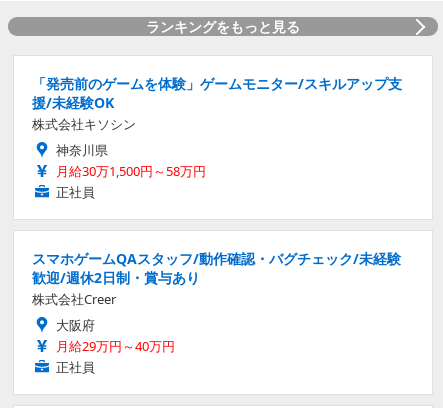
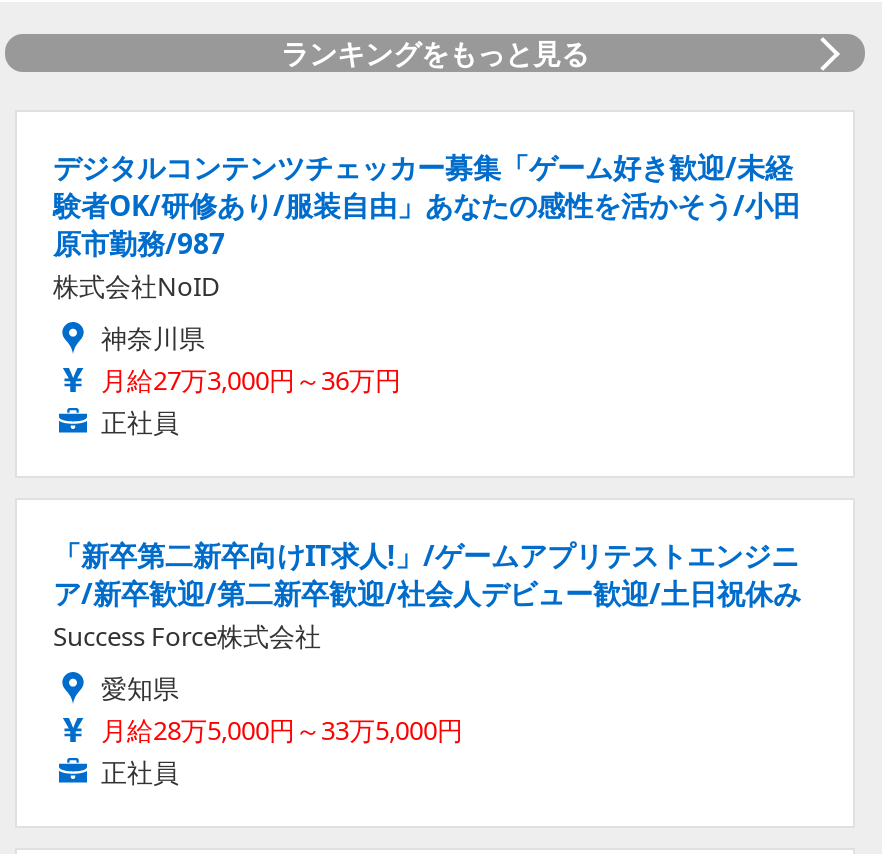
- 「発売前のゲームを体験」ゲームモニター/スキルアップ支
- 援/未経験OK
- 株式会社キソシン
+ デジタルコンテンツチェッカー募集「ゲーム好き歓迎/未経
+ 験者OK/研修あり/服装自由」あなたの感性を活かそう/小田
+ 原市勤務/987
+ 株式会社NoID

- 月給30万1,500円～58万円
+ 月給27万3,000円～36万円

- スマホゲームQAスタッフ/動作確認・バグチェック/未経験
- 歓迎/週休2日制・賞与あり
- 株式会社Creer
- 大阪府
- 月給29万円～40万円
+ 「新卒第二新卒向けIT求人!」/ゲームアプリテストエンジニ
+ ア/新卒歓迎/第二新卒歓迎/社会人デビュー歓迎/土日祝休み
+ Success Force株式会社
+ 愛知県
+ 月給28万5,000円～33万5,000円
